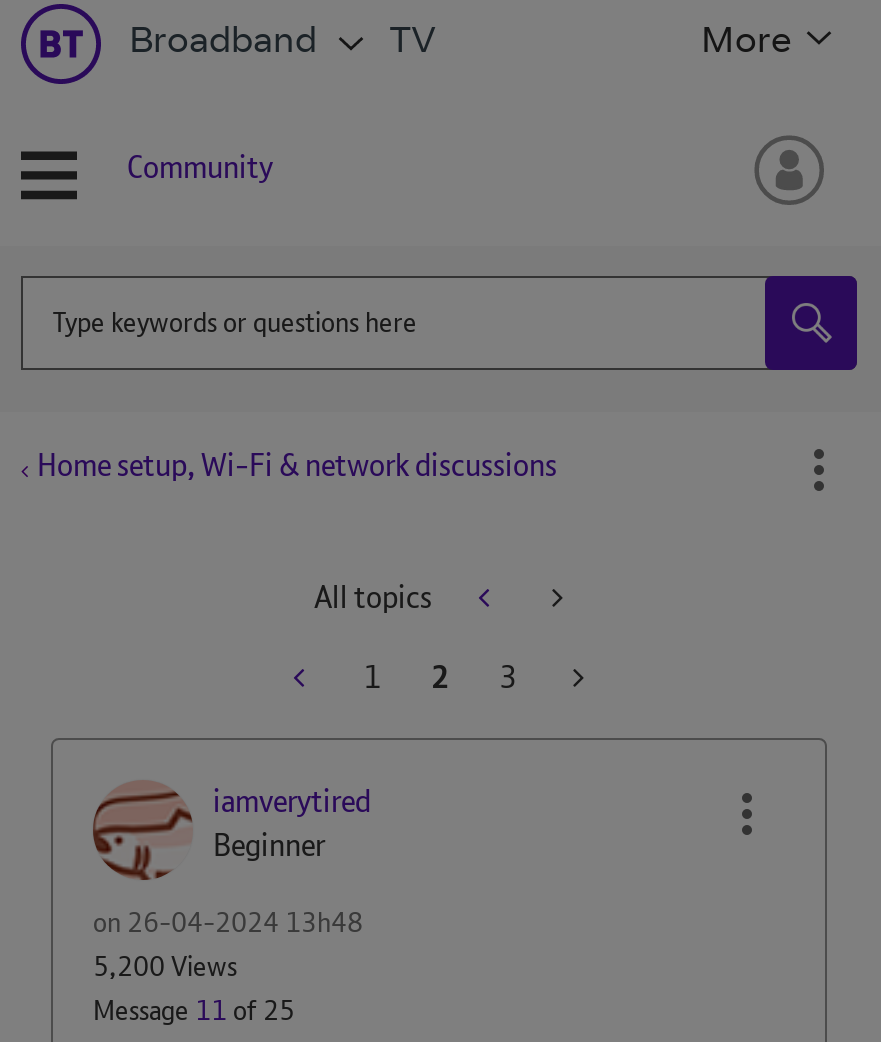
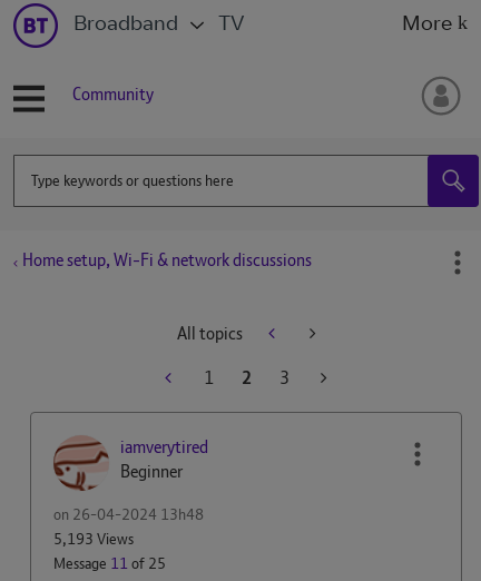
- 5,200 Views
+ 5,193 Views
